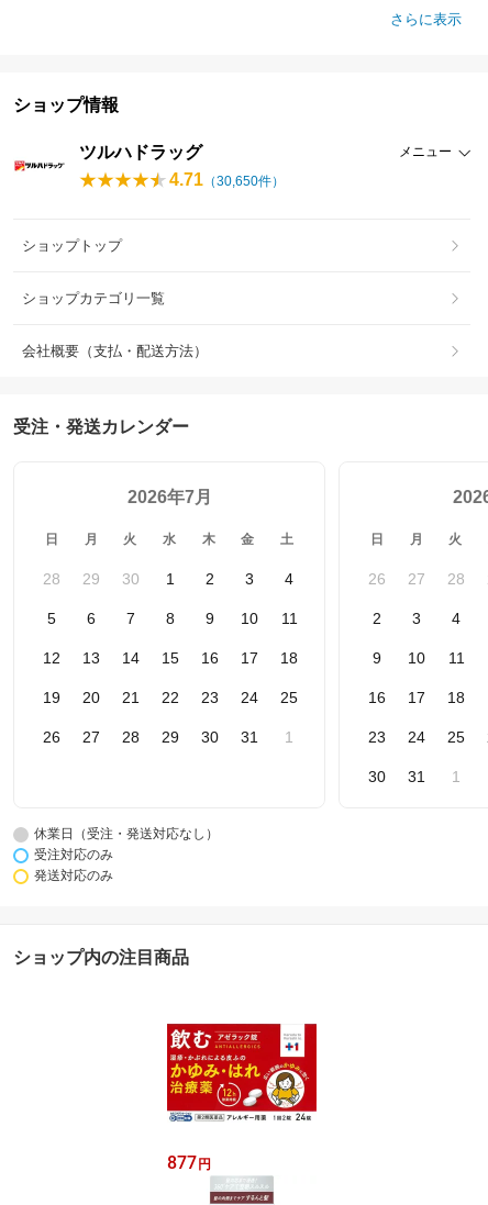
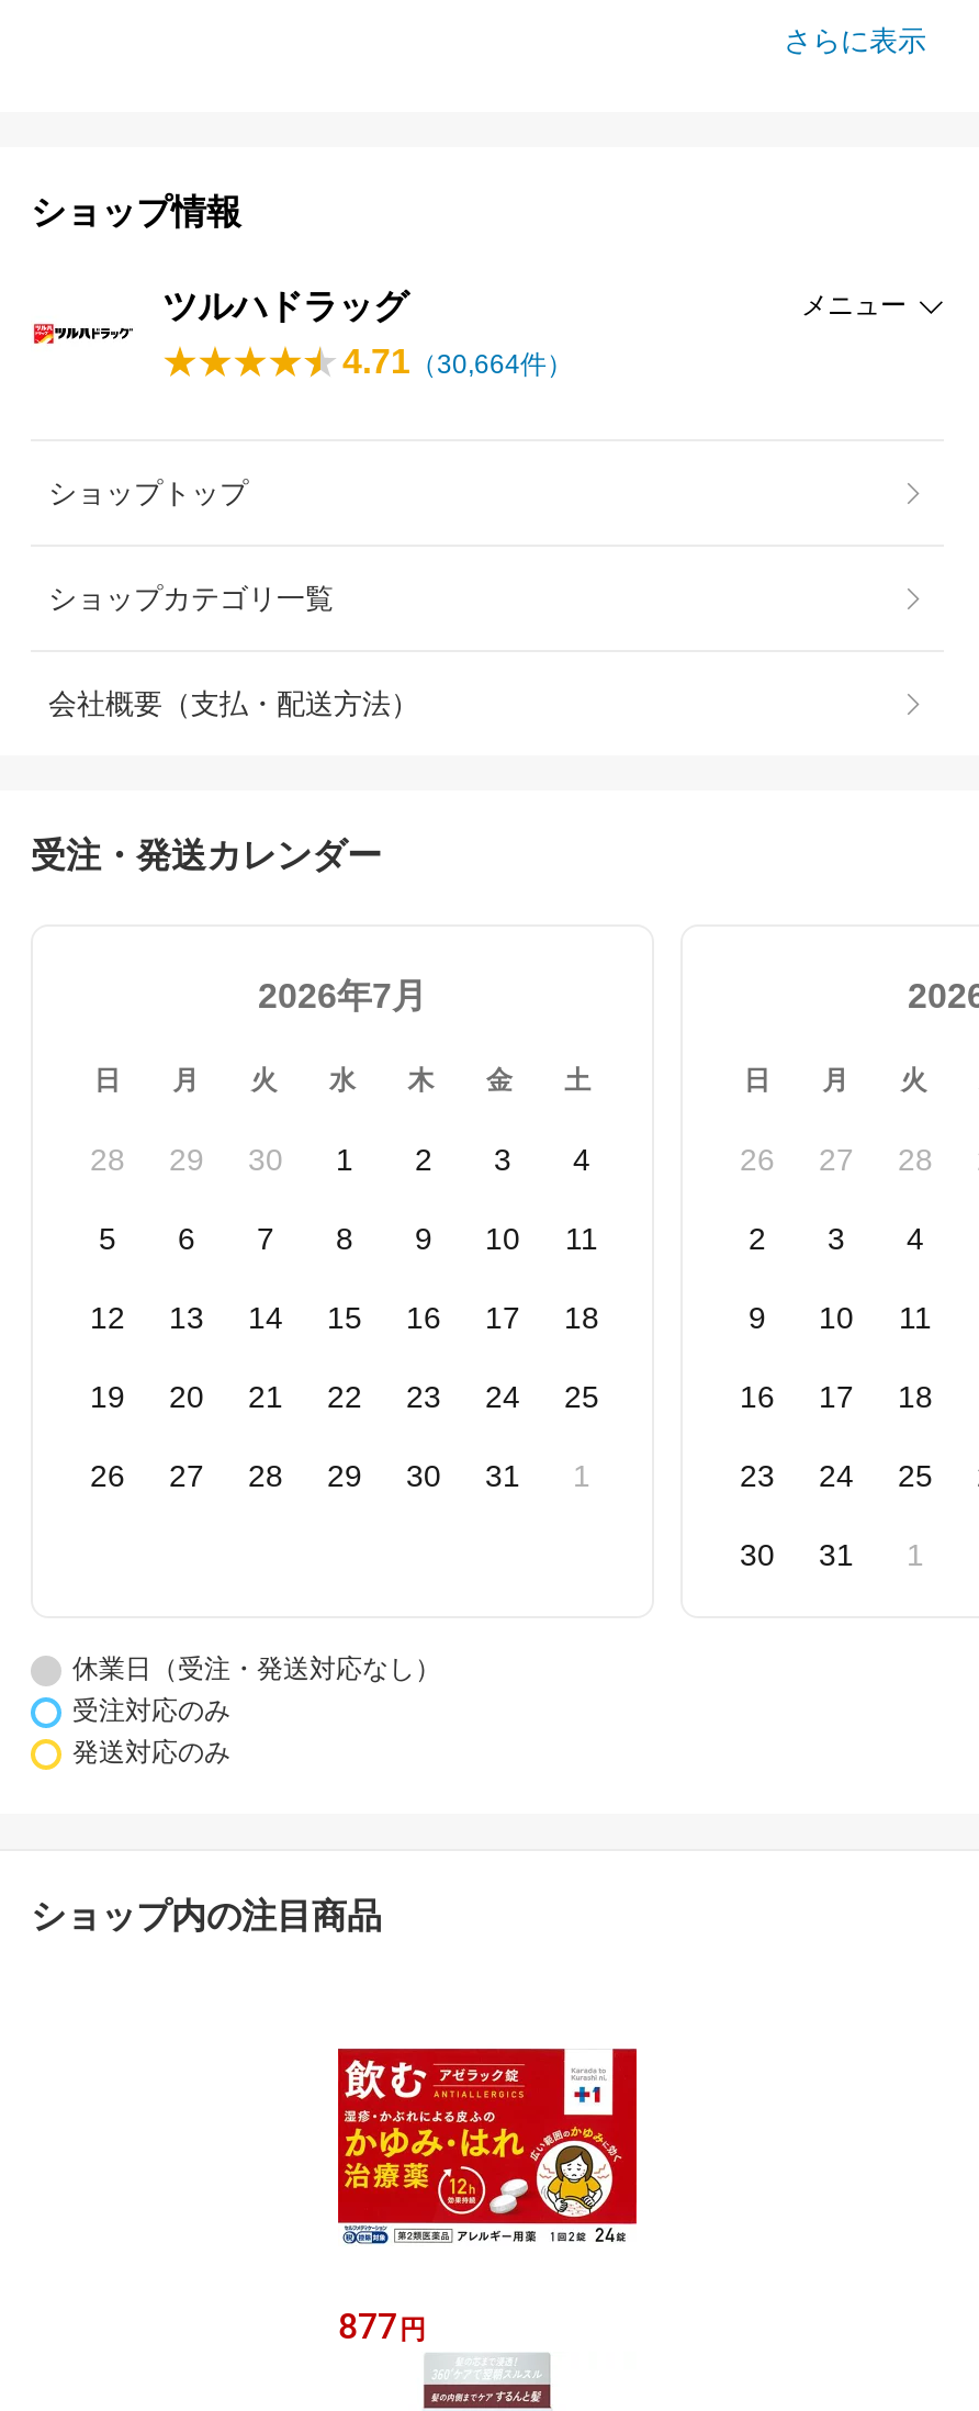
- 4.71（30,650件）
+ 4.71（30,664件）
